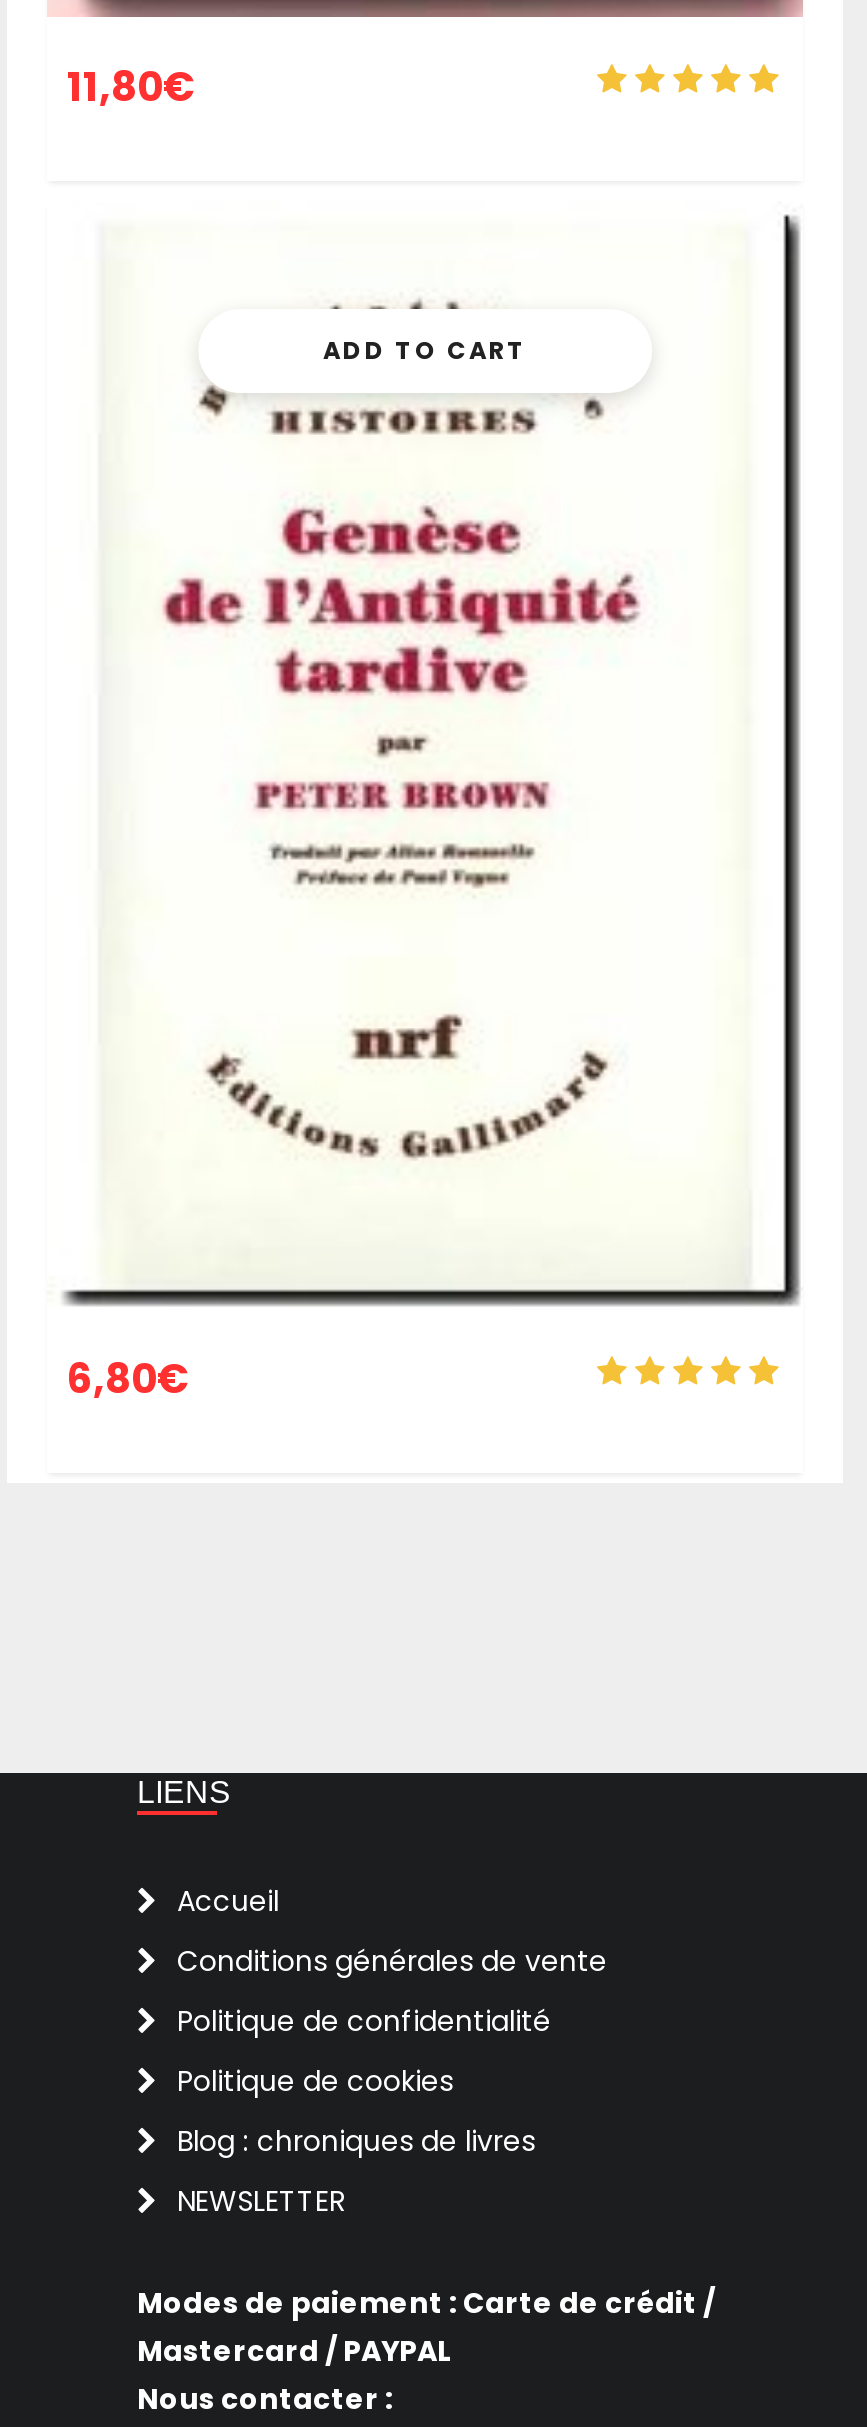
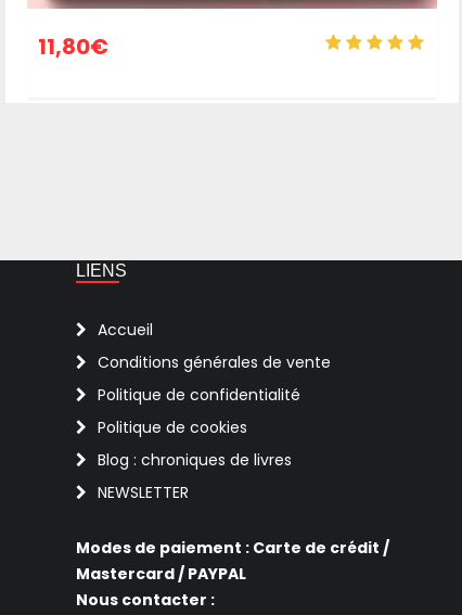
- [image]
- ADD TO CART

- 6,80€
